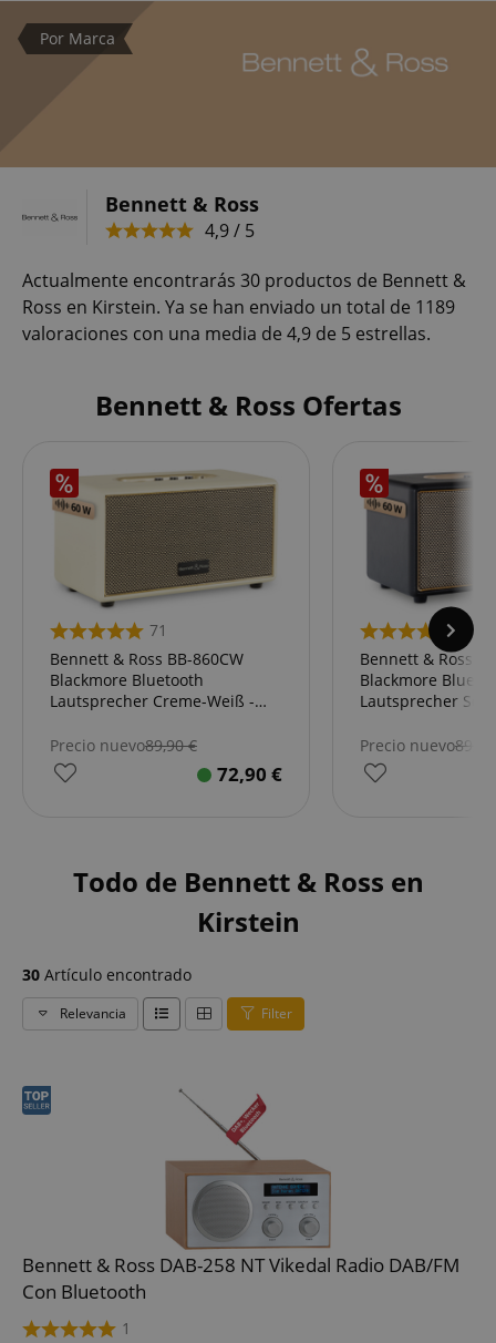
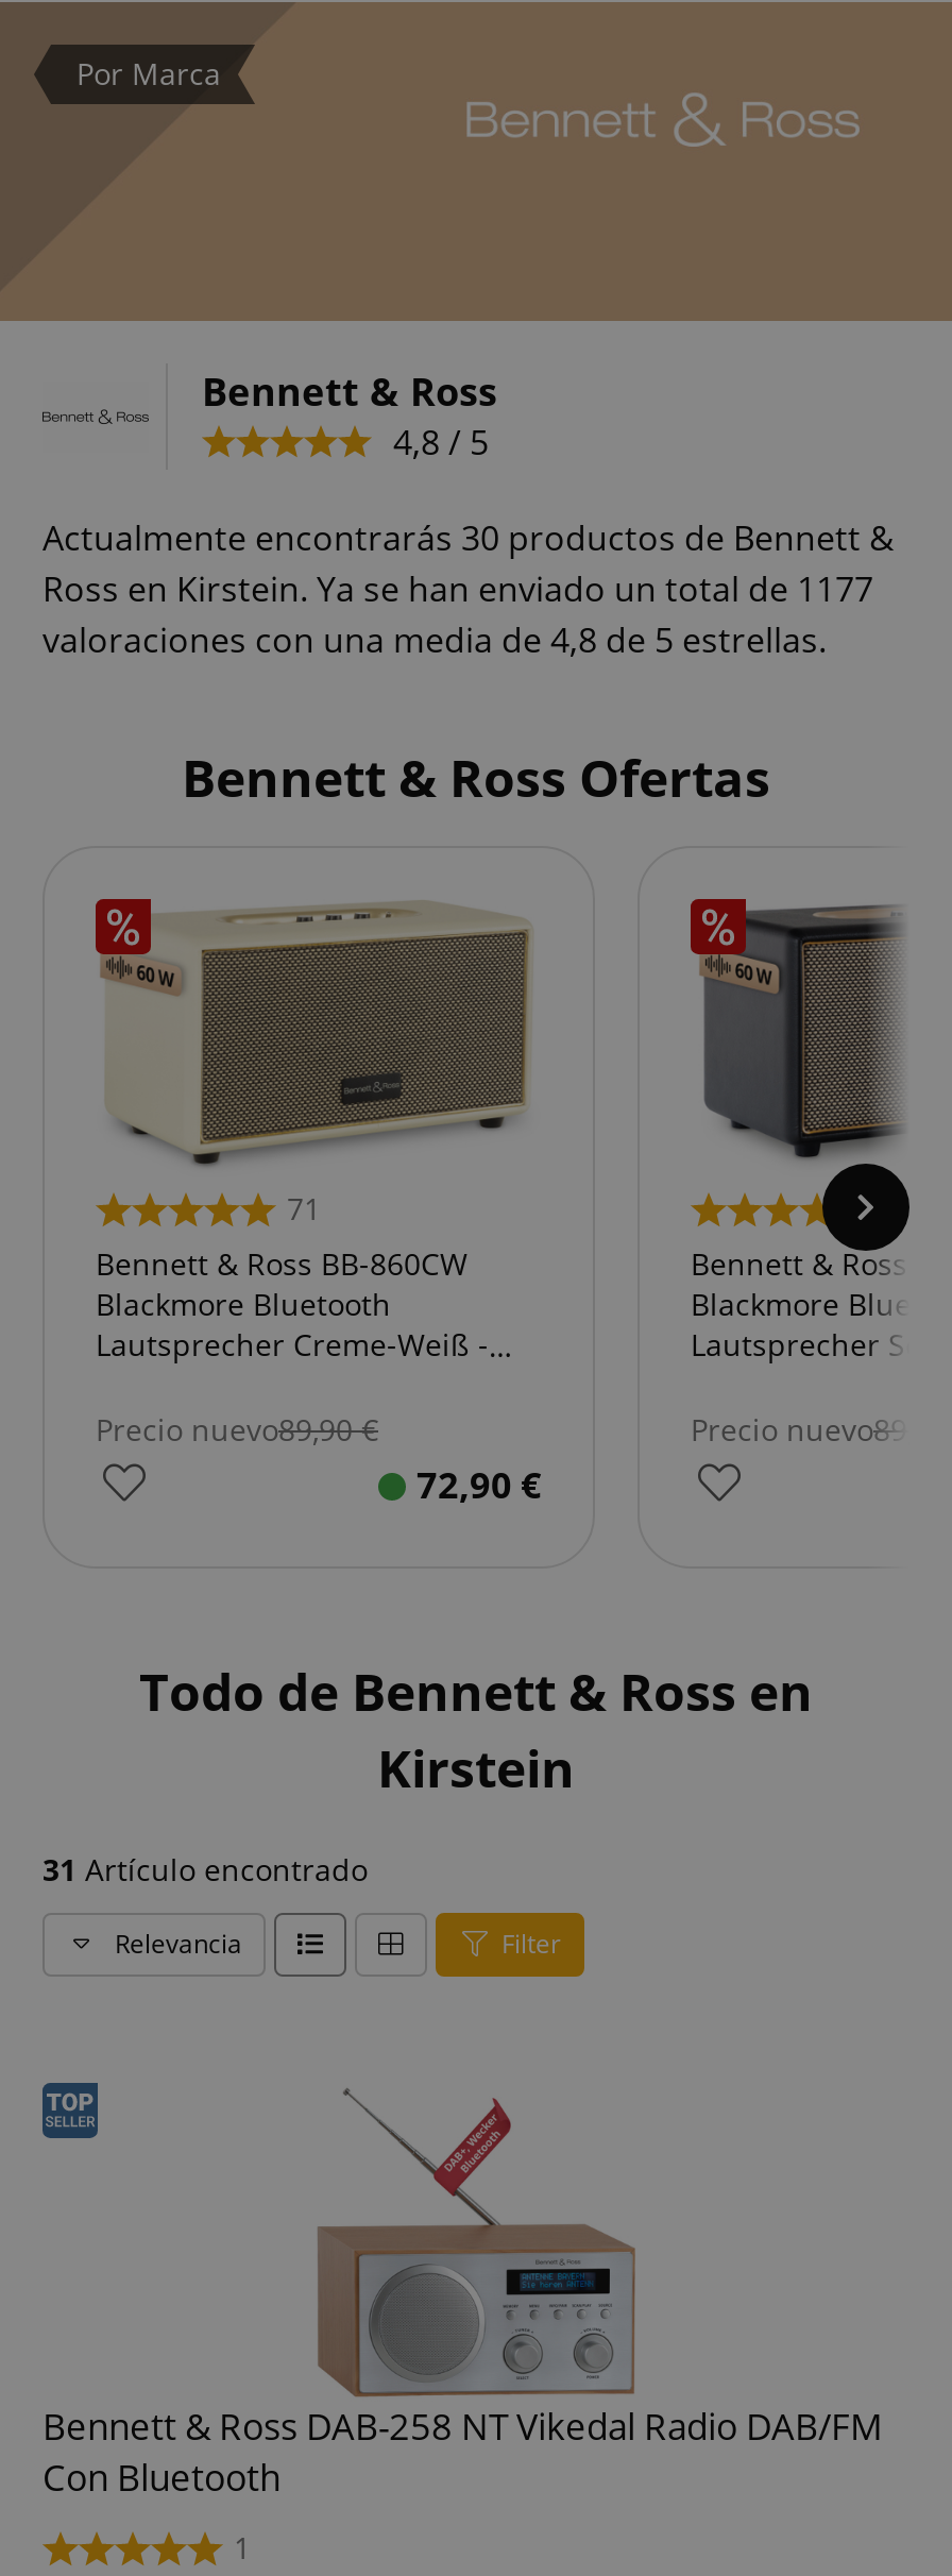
- 4,9 / 5
+ 4,8 / 5

- Ross en Kirstein. Ya se han enviado un total de 1189
+ Ross en Kirstein. Ya se han enviado un total de 1177

- valoraciones con una media de 4,9 de 5 estrellas.
+ valoraciones con una media de 4,8 de 5 estrellas.

- 30 Artículo encontrado
+ 31 Artículo encontrado
